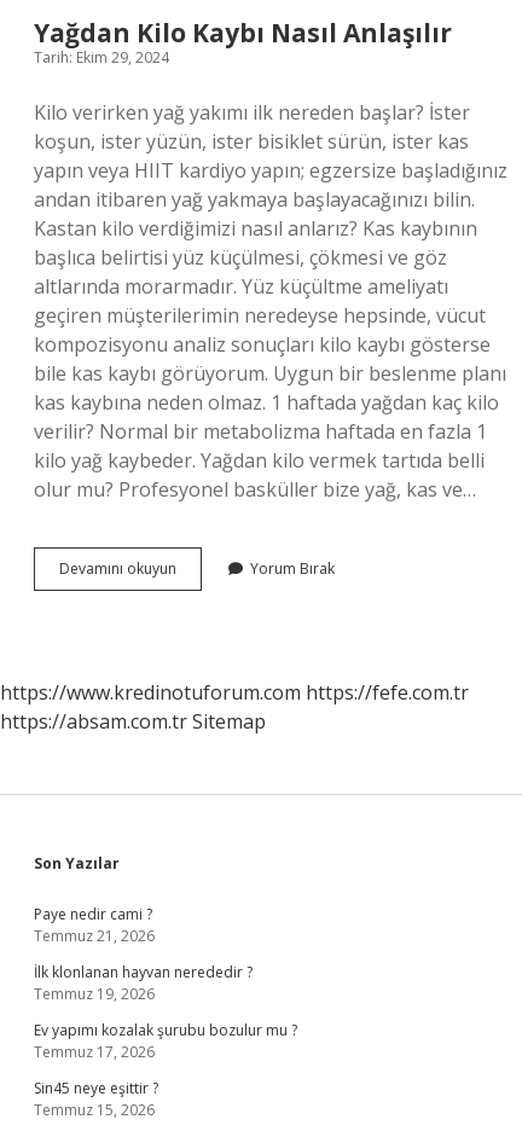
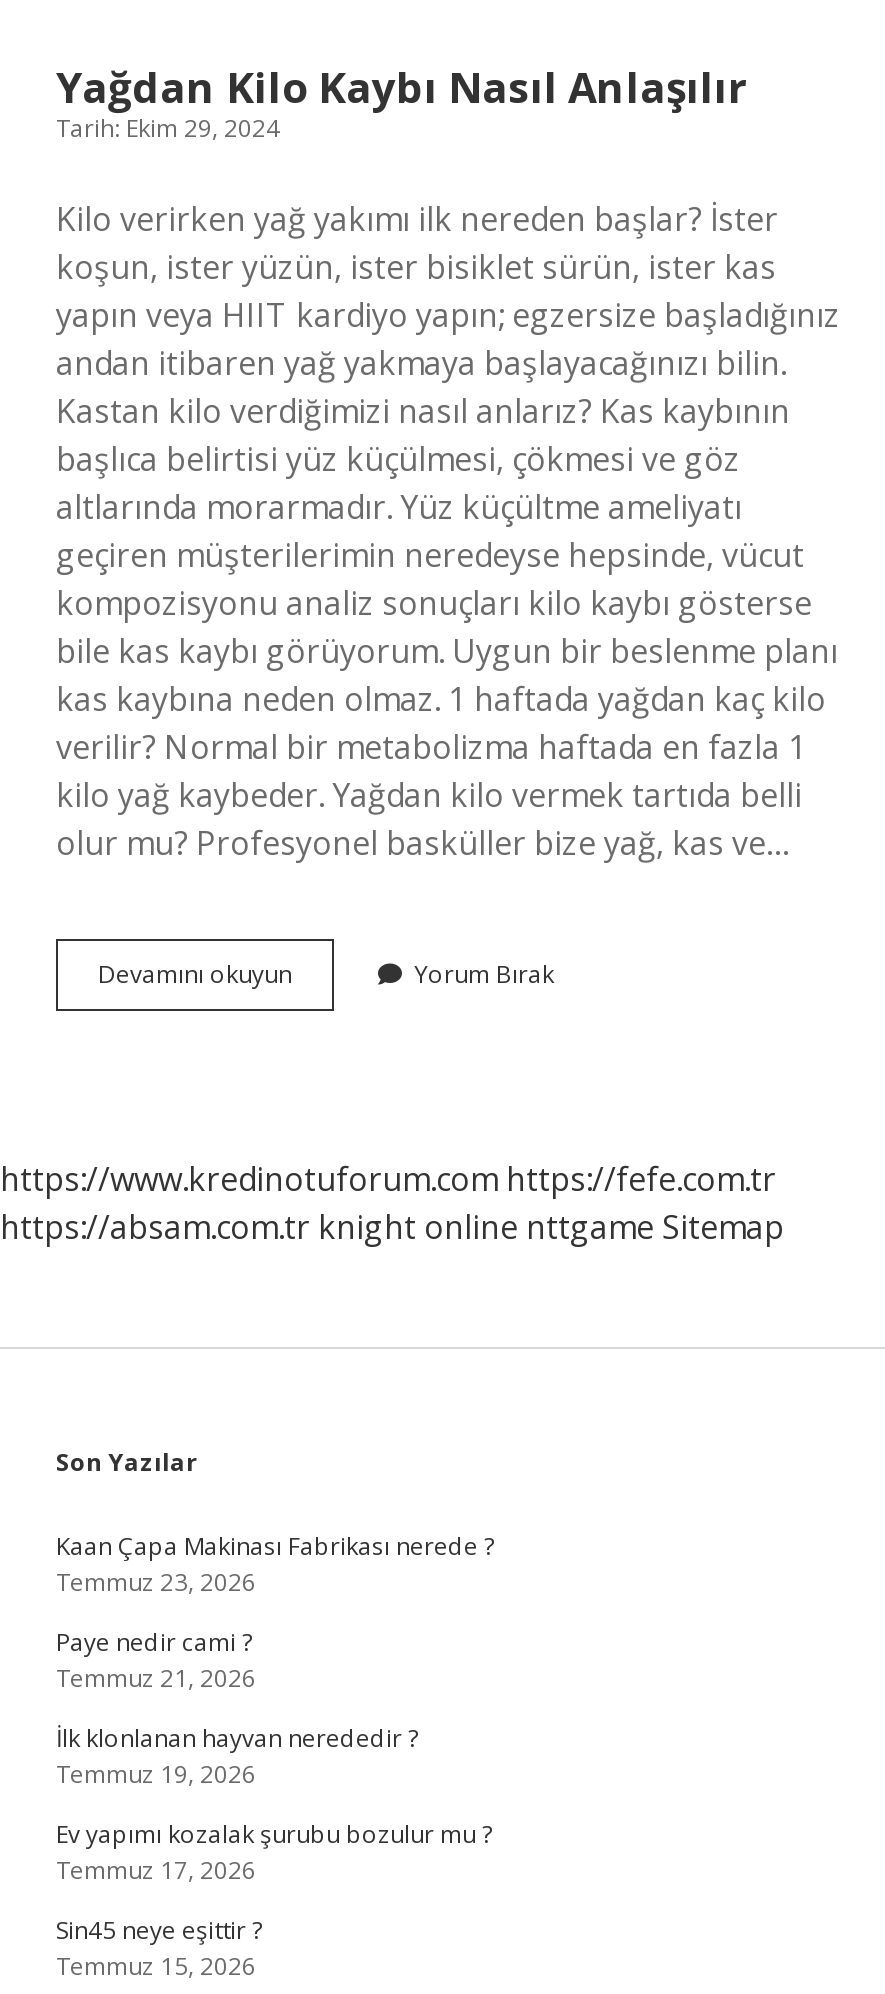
- https://absam.com.tr Sitemap
+ https://absam.com.tr knight online nttgame Sitemap

+ Kaan Çapa Makinası Fabrikası nerede ?
+ Temmuz 23, 2026
